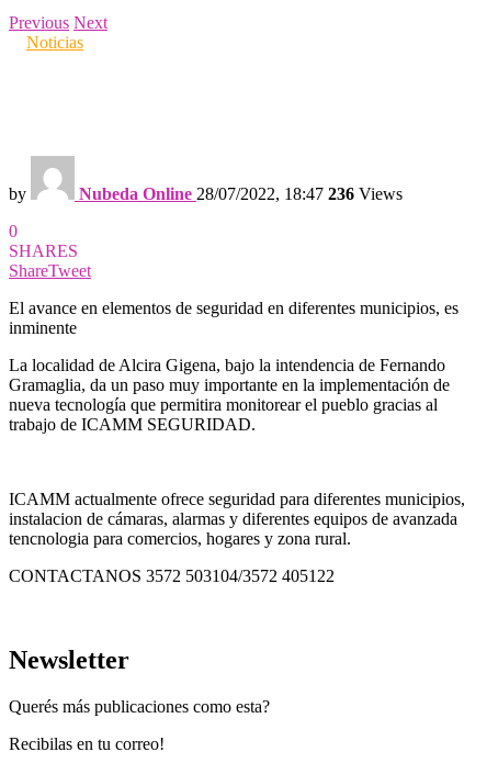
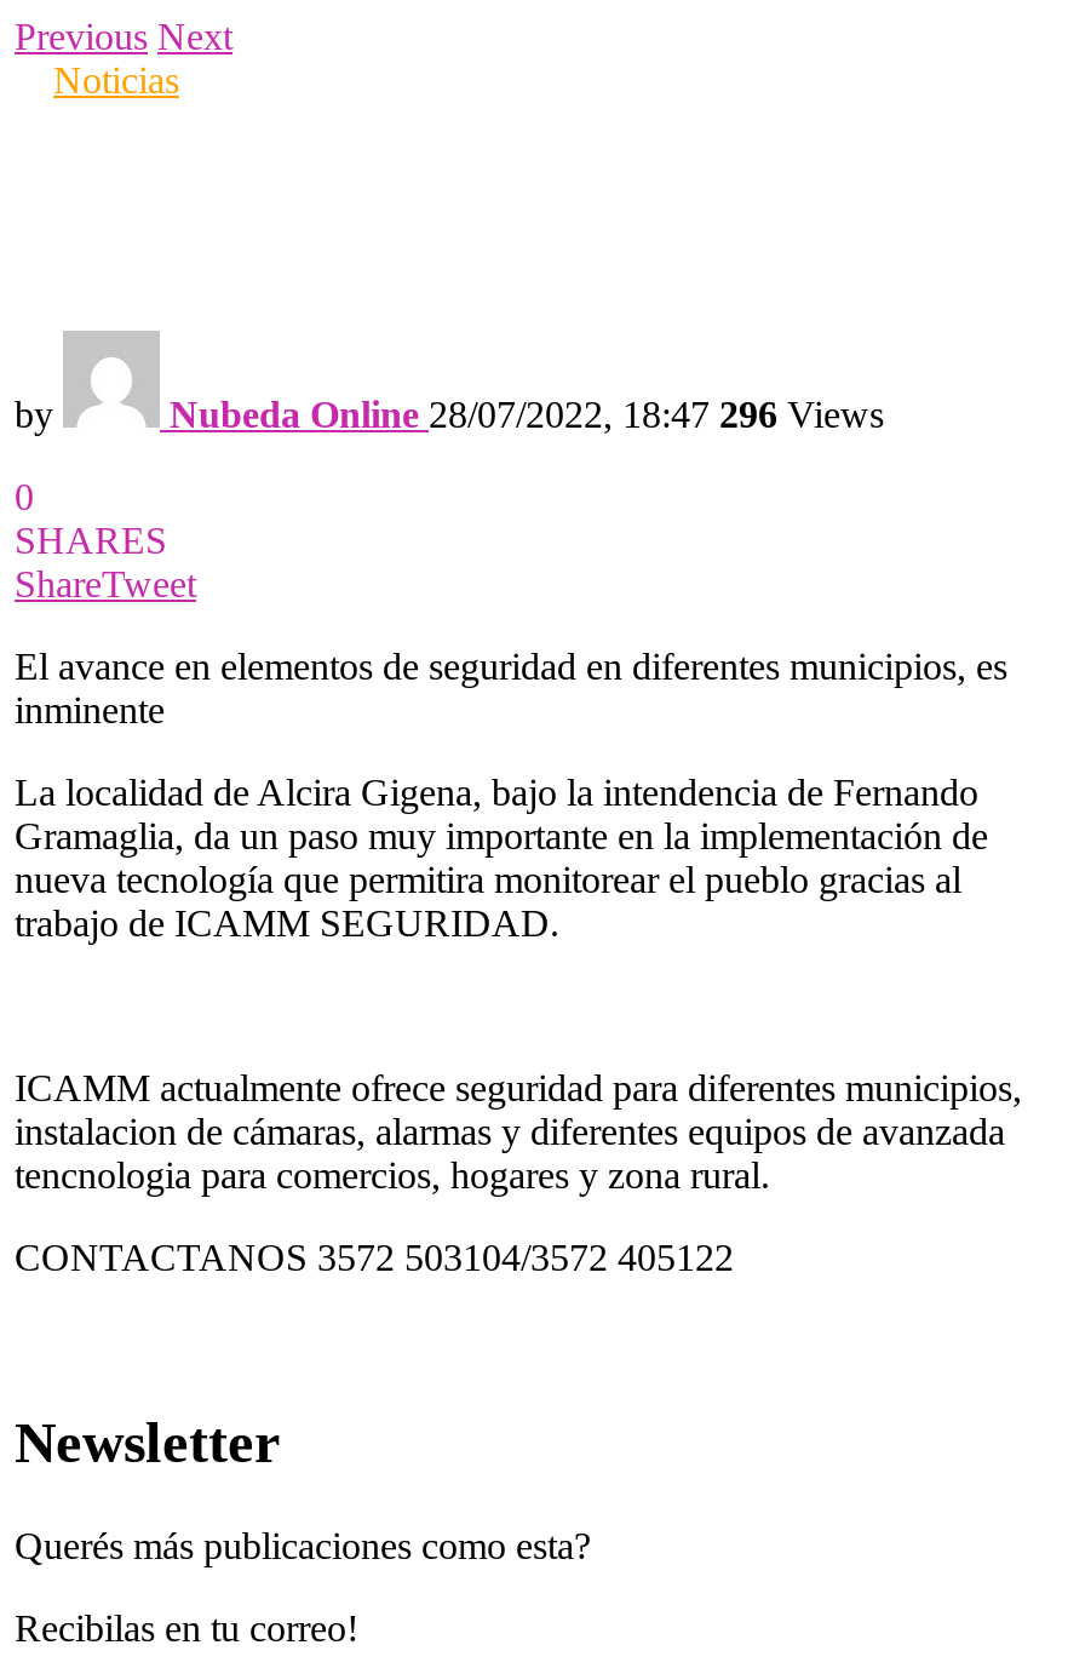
- Nubeda Online 28/07/2022, 18:47 236 Views
+ Nubeda Online 28/07/2022, 18:47 296 Views
